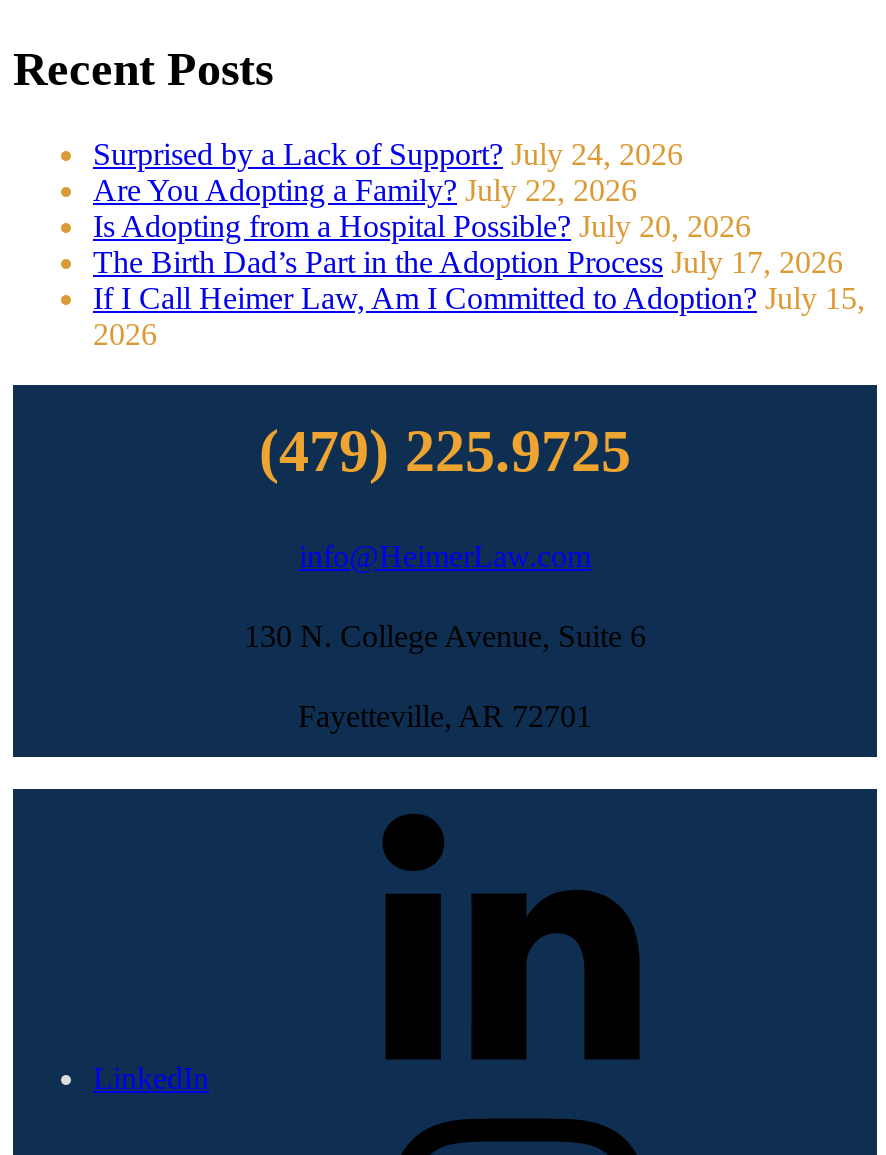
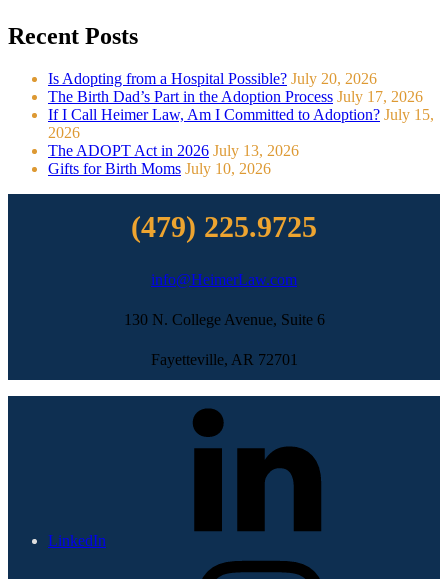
- Surprised by a Lack of Support? July 24, 2026
- Are You Adopting a Family? July 22, 2026

moved up: Is Adopting from a Hospital Possible? July 20, 2026 | The Birth Dad’s Part in the Adoption Process July 17, 2026 | If I Call Heimer Law, Am I Committed to Adoption? July 15, | 2026

+ The ADOPT Act in 2026 July 13, 2026
+ Gifts for Birth Moms July 10, 2026
